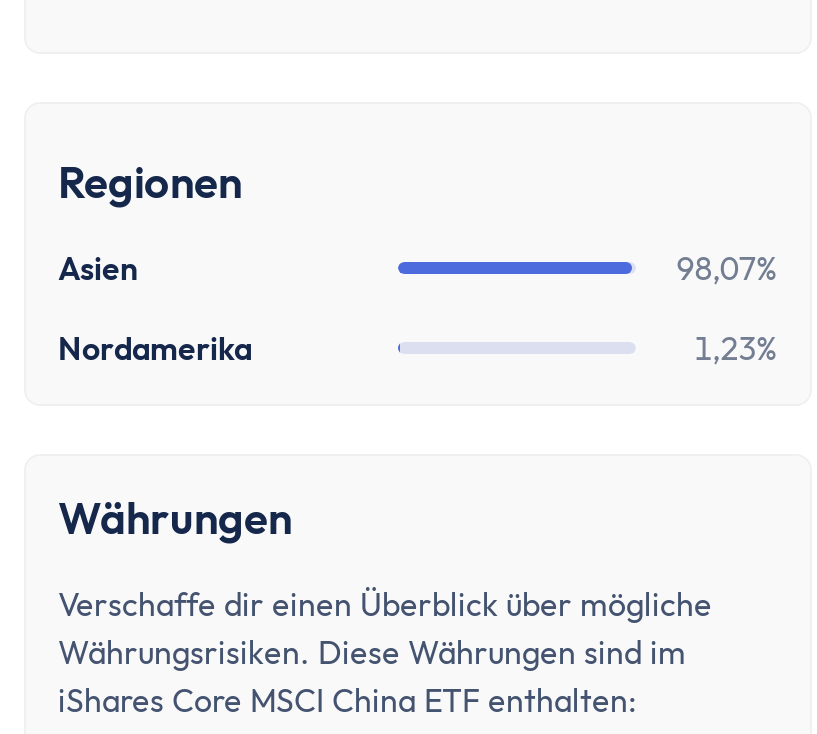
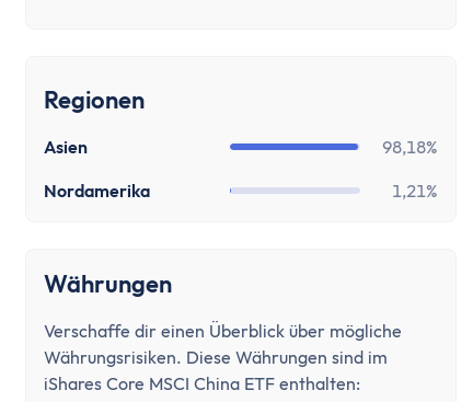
- 98,07%
+ 98,18%

- 1,23%
+ 1,21%
